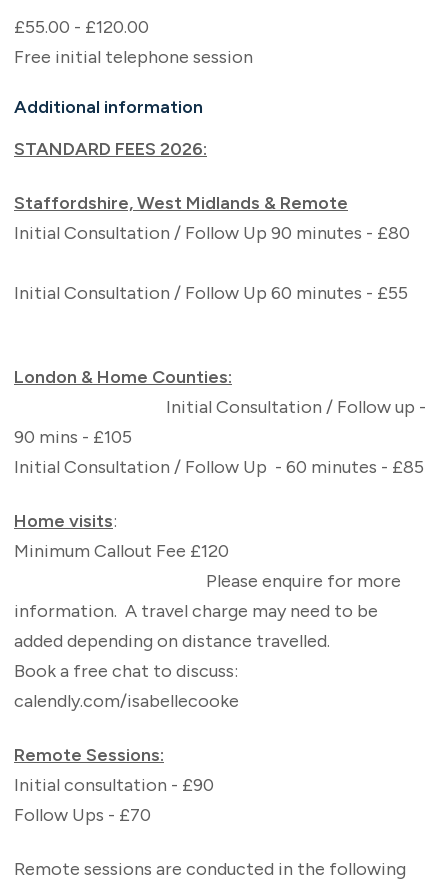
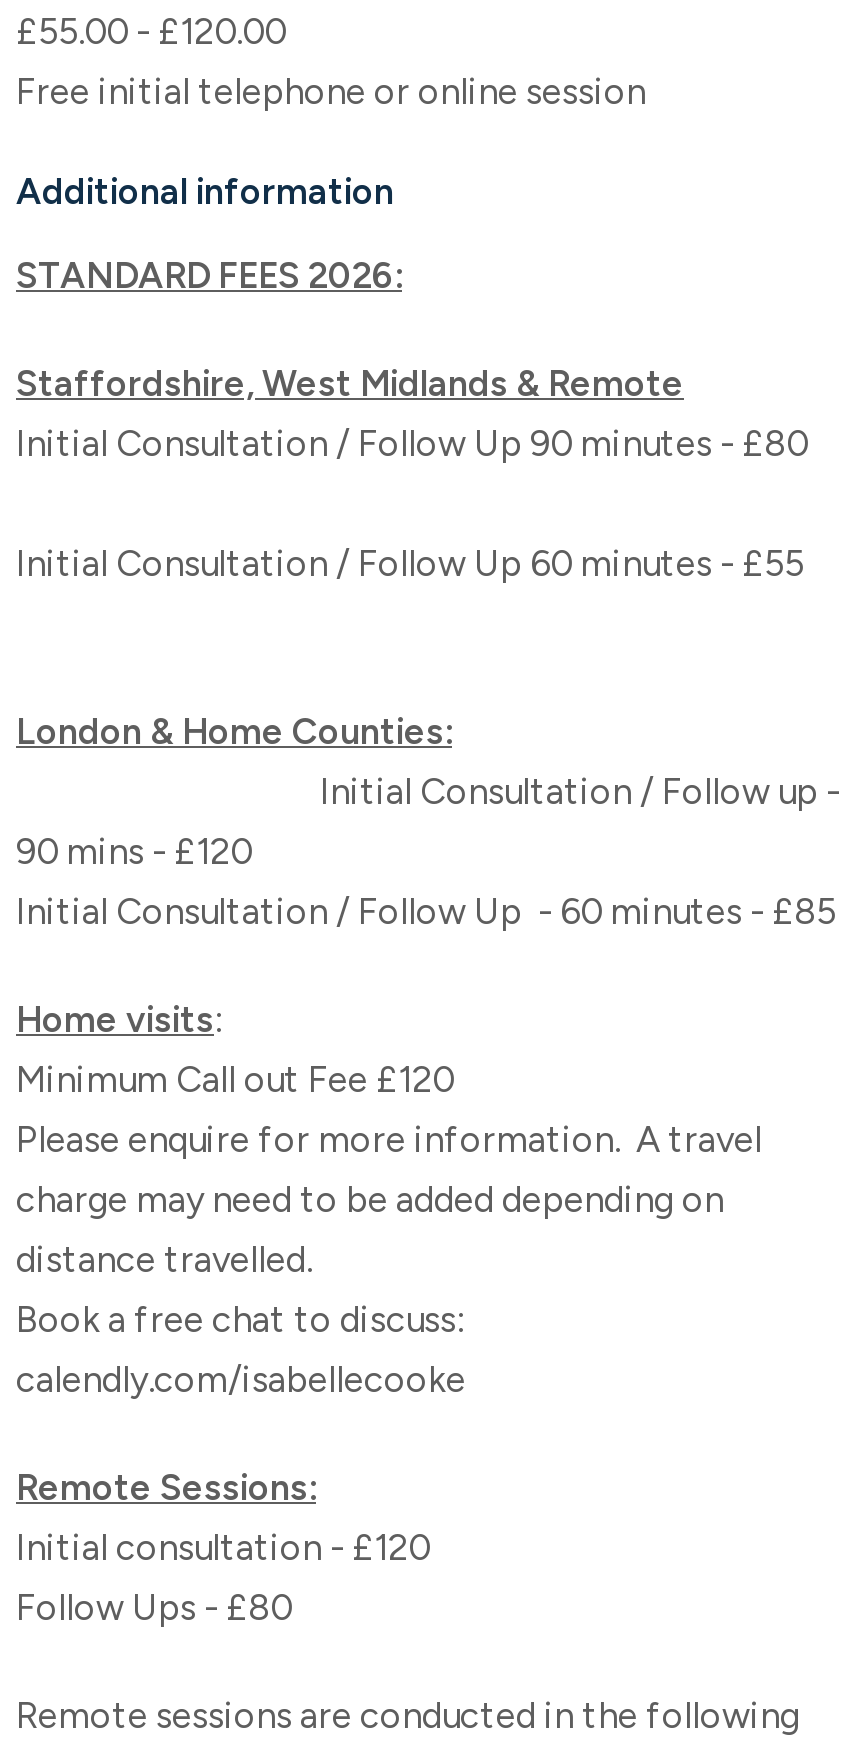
- Free initial telephone session
+ Free initial telephone or online session

- 90 mins - £105
+ 90 mins - £120

- Initial consultation - £90
+ Initial consultation - £120

- Follow Ups - £70
+ Follow Ups - £80
